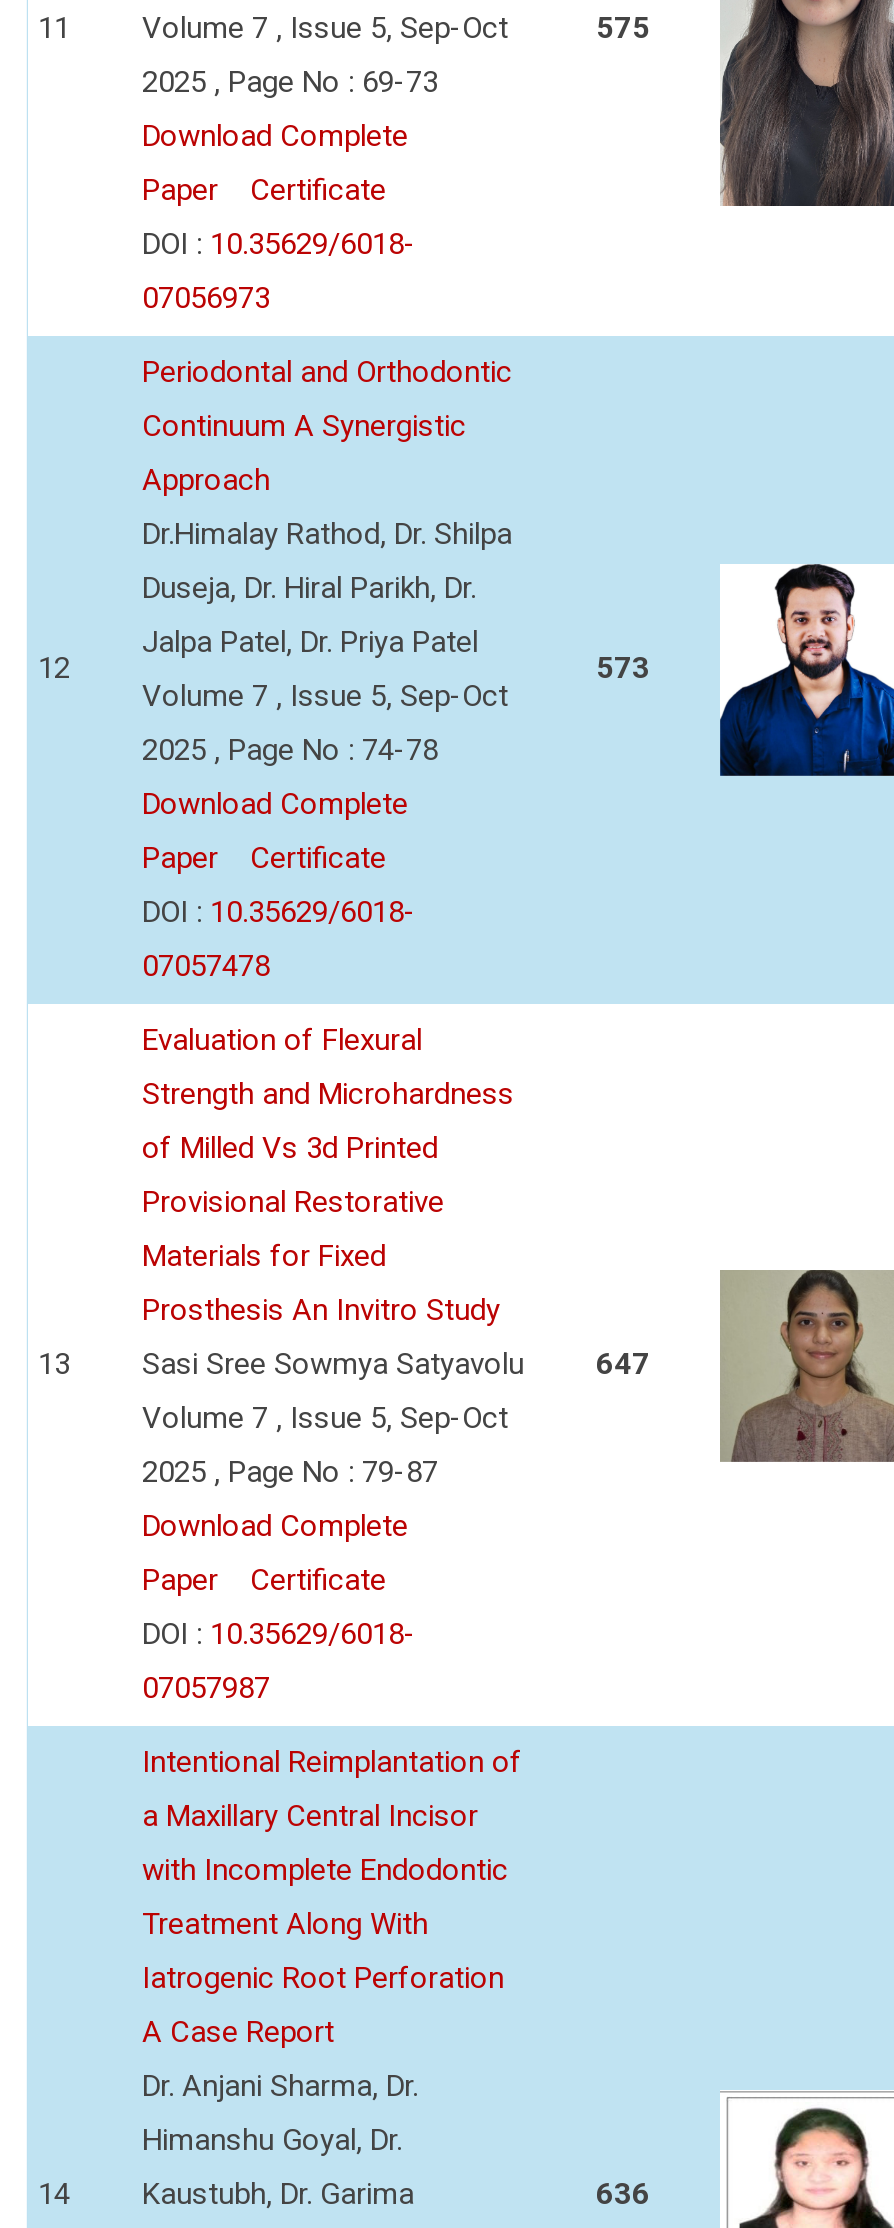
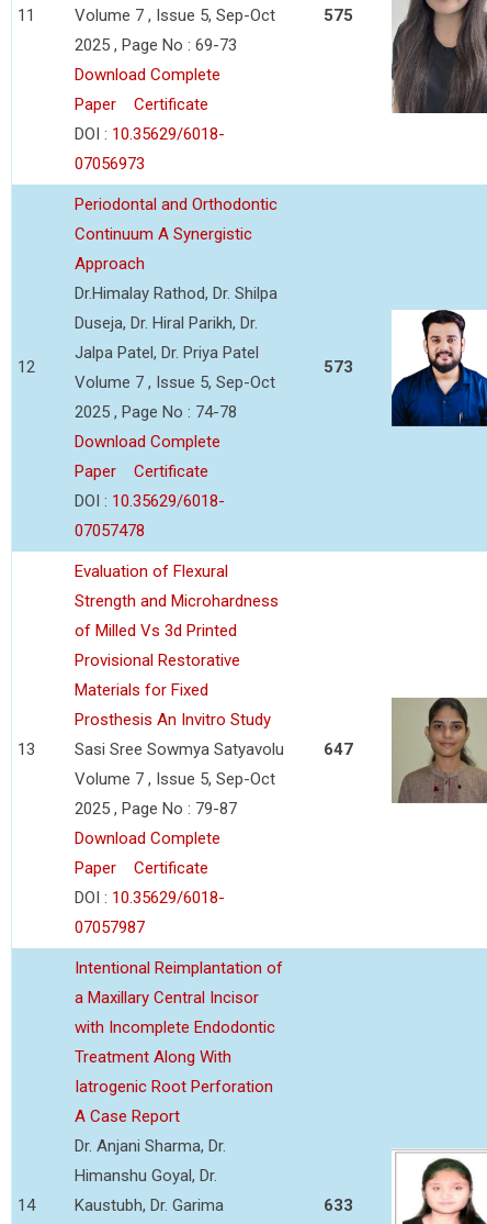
- 636
+ 633
